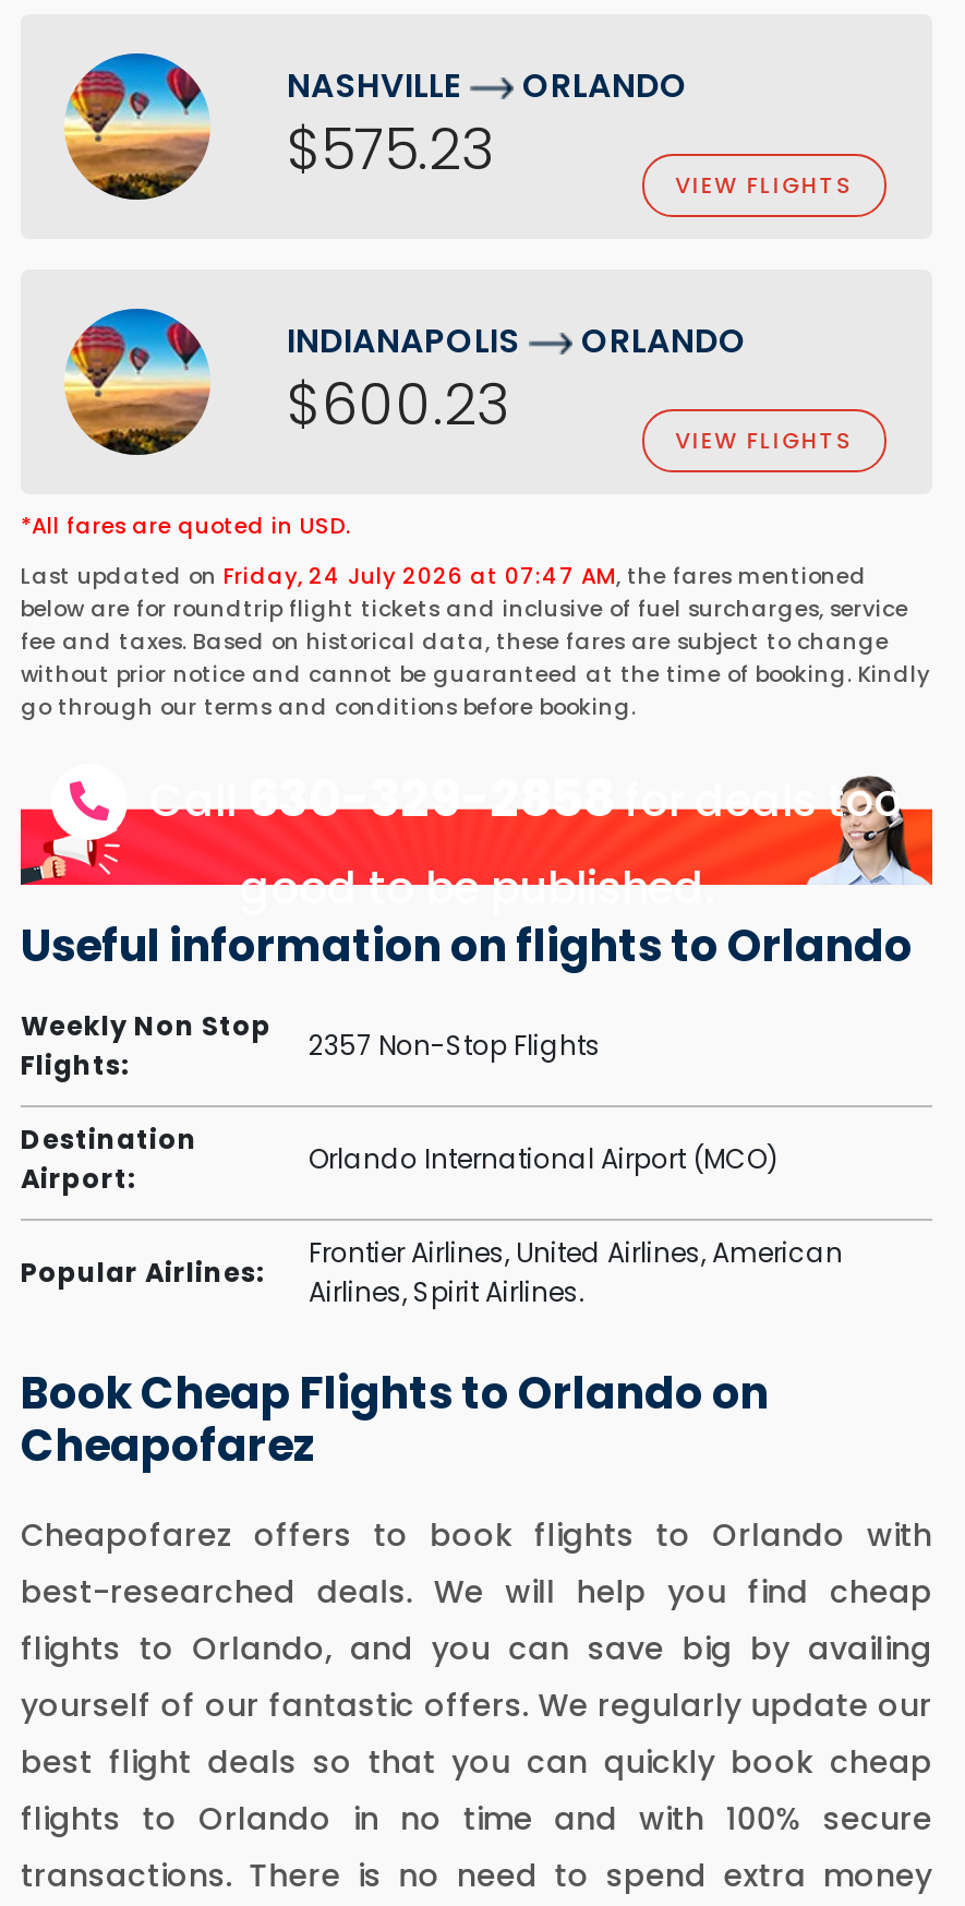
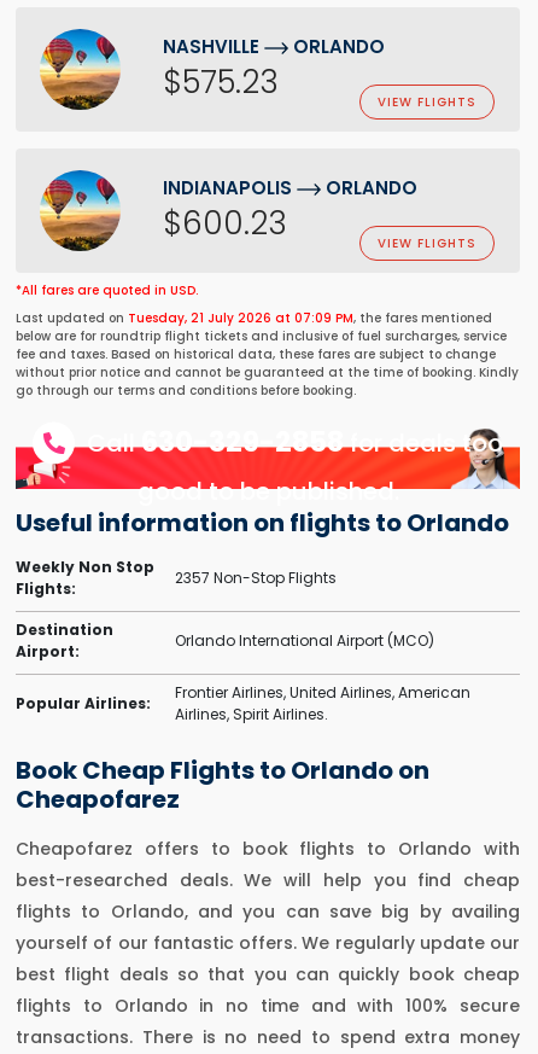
- Last updated on Friday, 24 July 2026 at 07:47 AM, the fares mentioned
+ Last updated on Tuesday, 21 July 2026 at 07:09 PM, the fares mentioned
